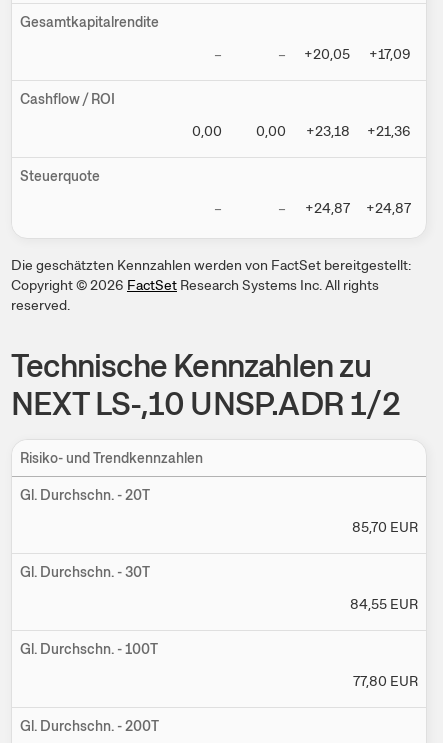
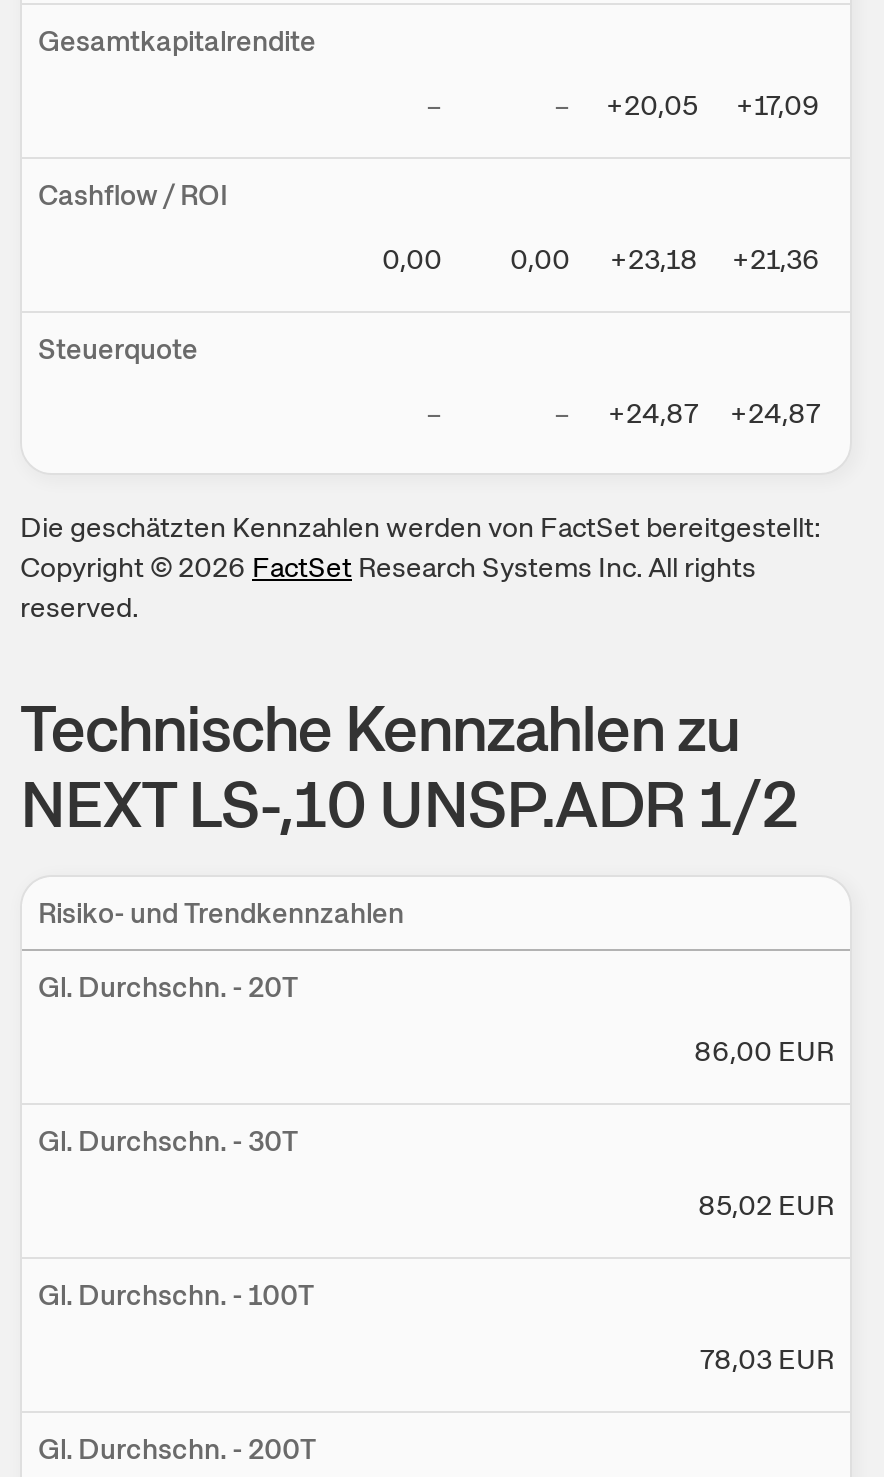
- 85,70 EUR
+ 86,00 EUR

- 84,55 EUR
+ 85,02 EUR

- 77,80 EUR
+ 78,03 EUR
